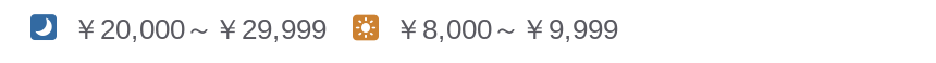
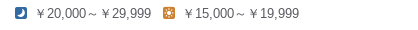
- ￥8,000～￥9,999
+ ￥15,000～￥19,999
